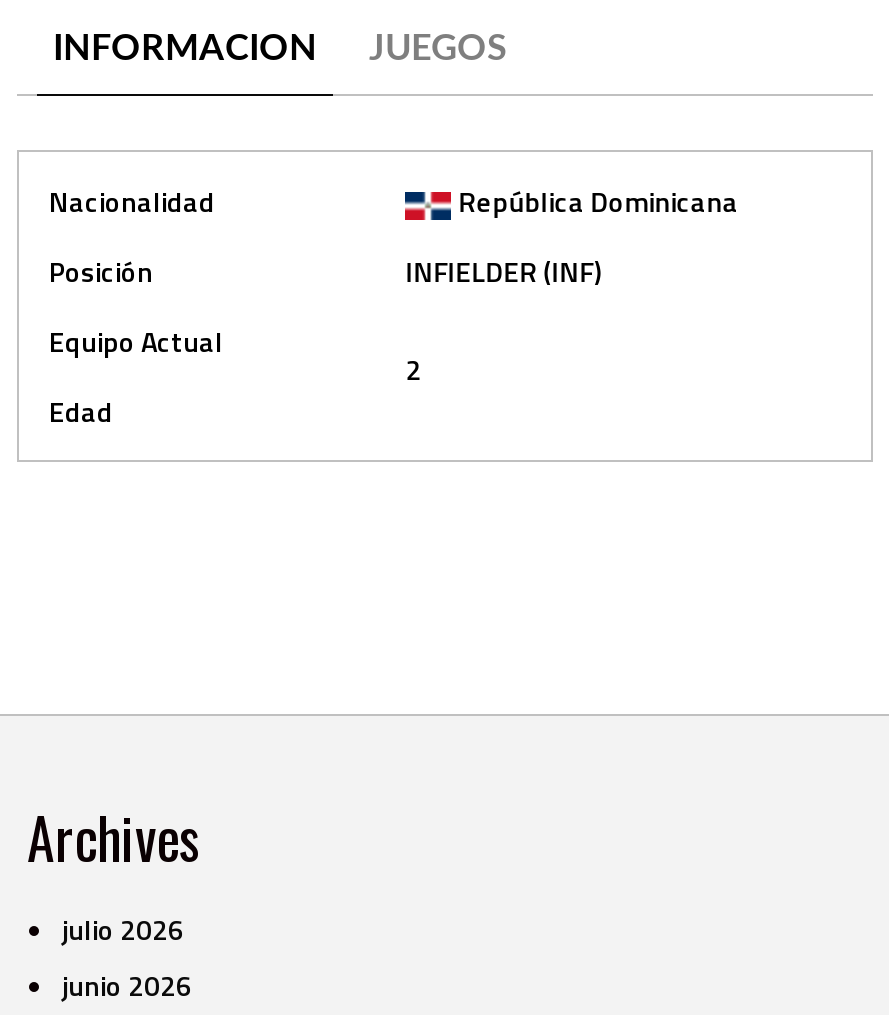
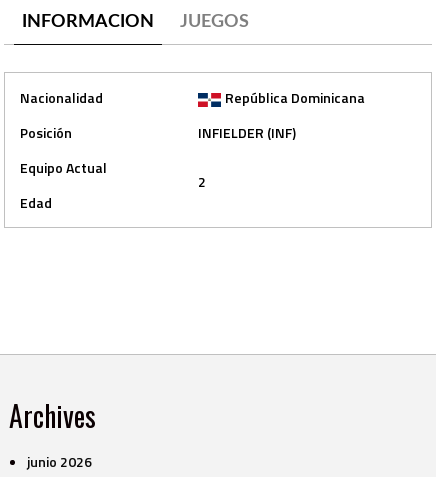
- julio 2026
